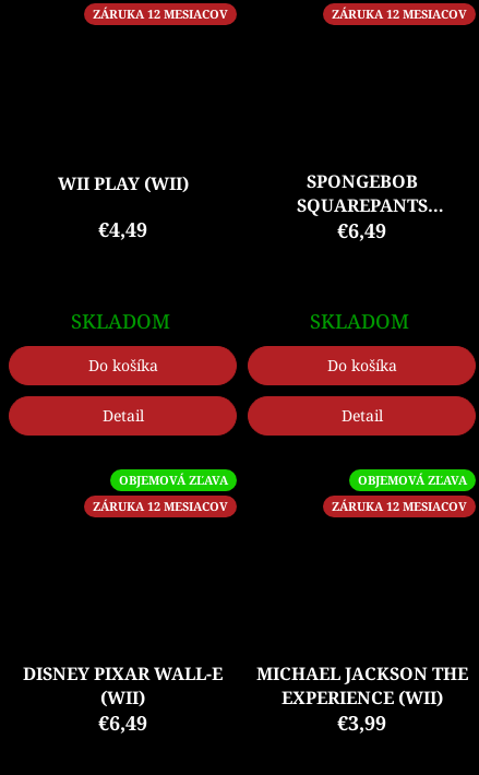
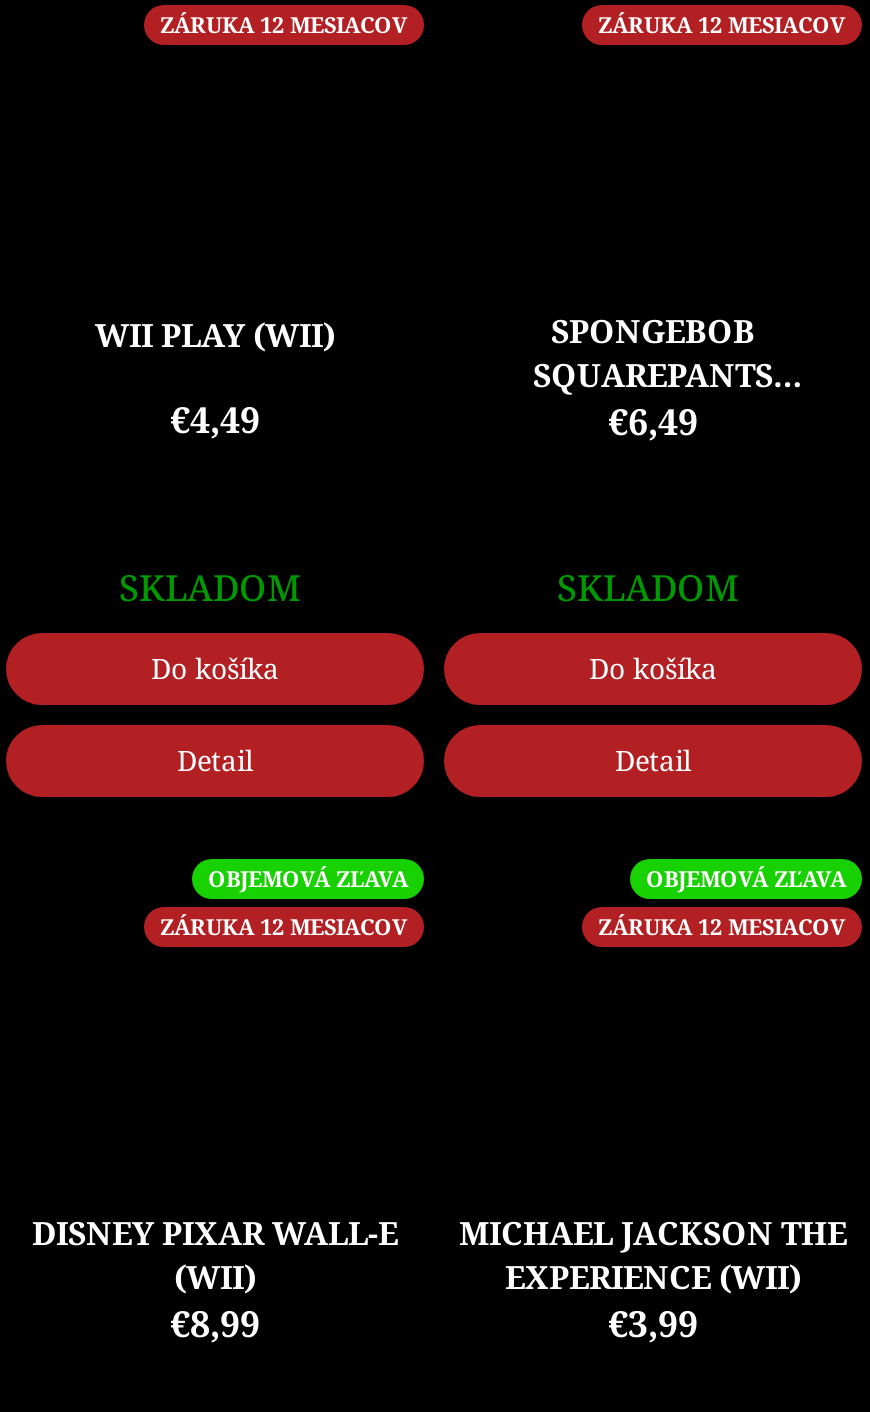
- €6,49
+ €8,99
